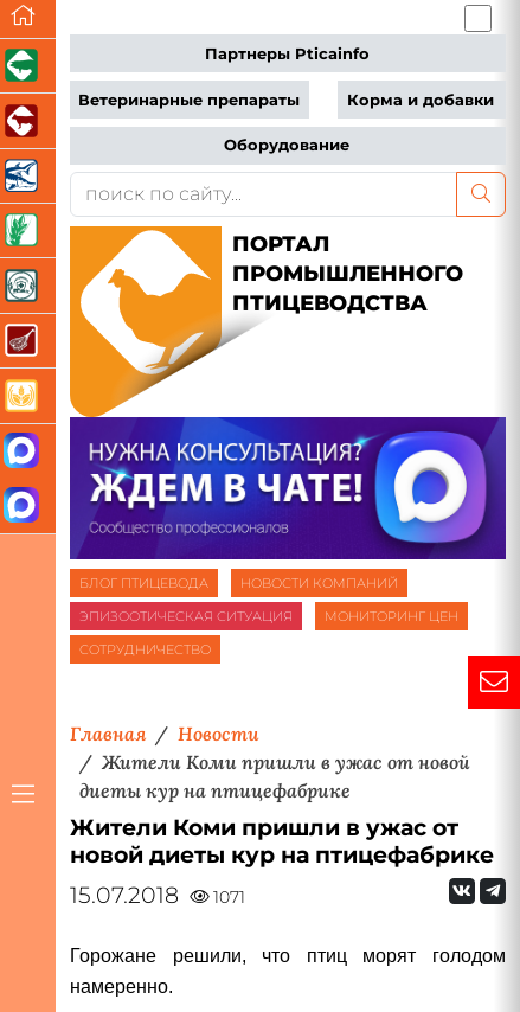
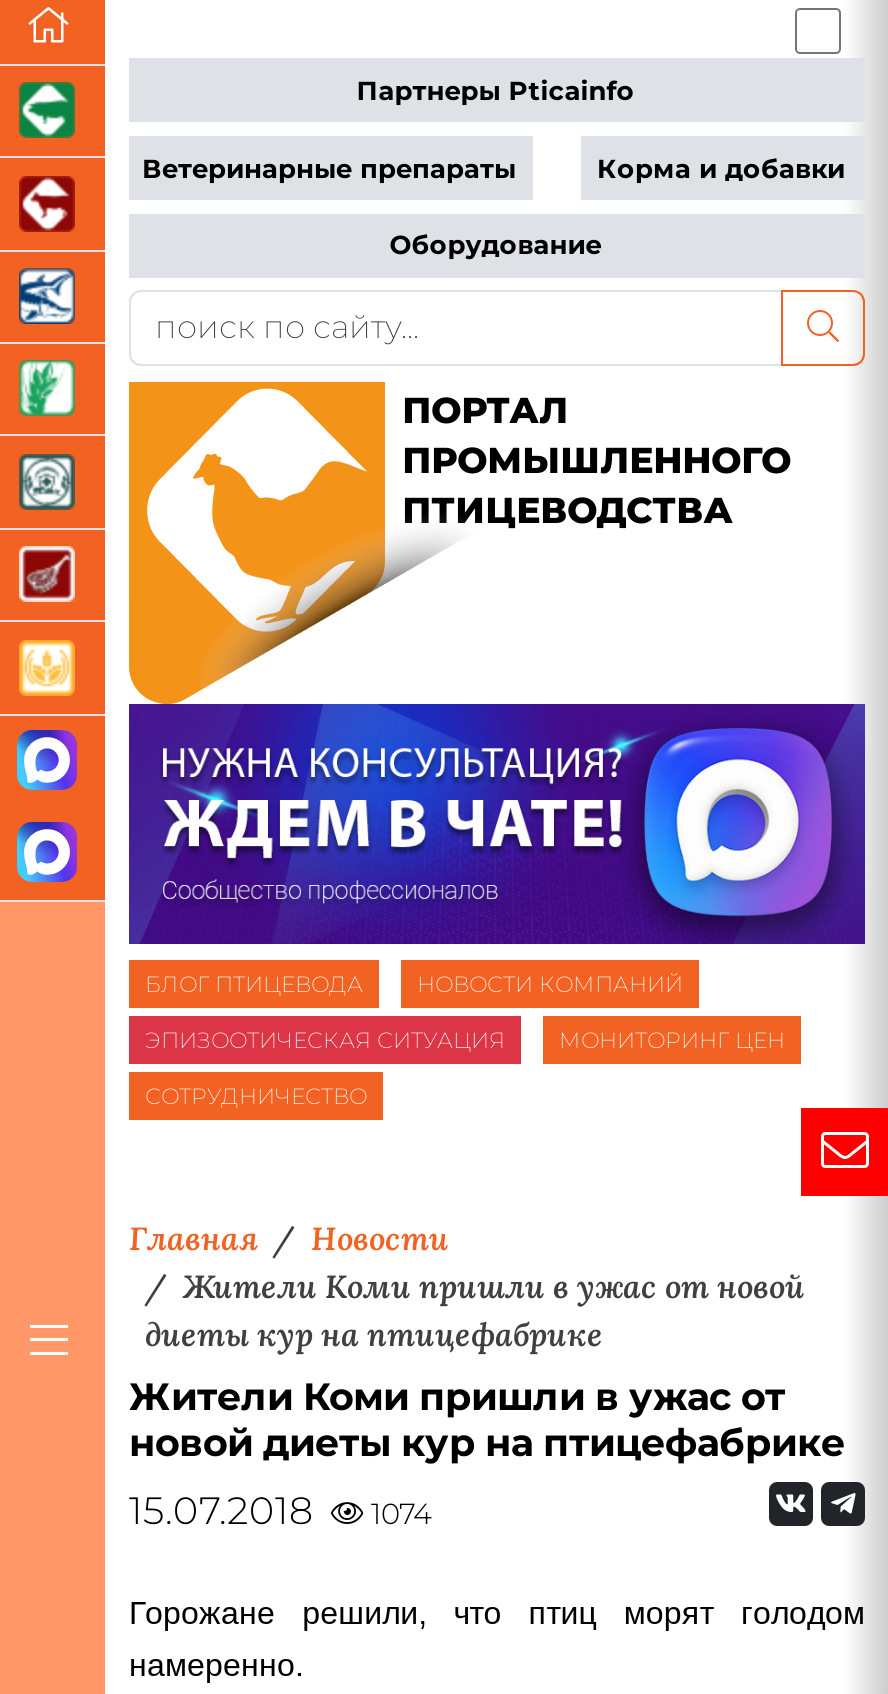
- 15.07.2018 1071
+ 15.07.2018 1074
